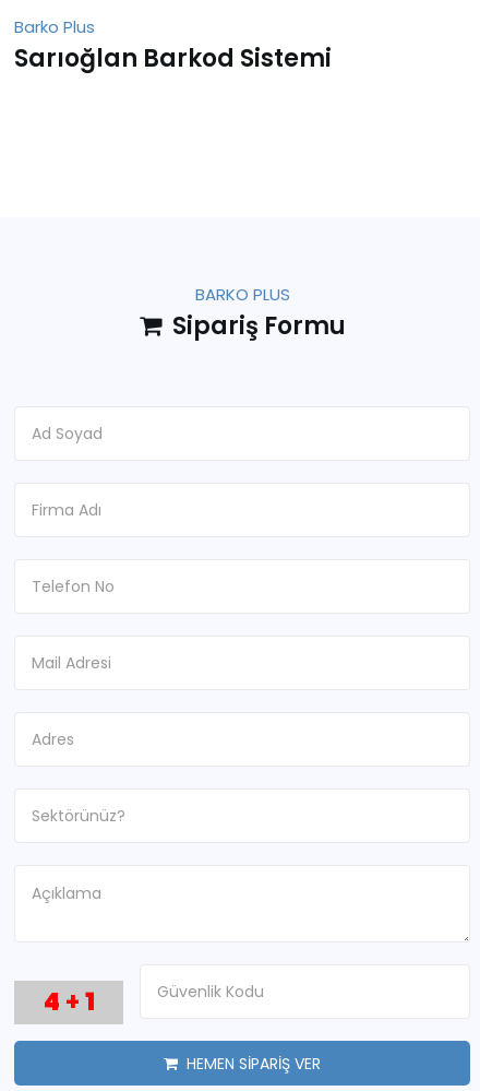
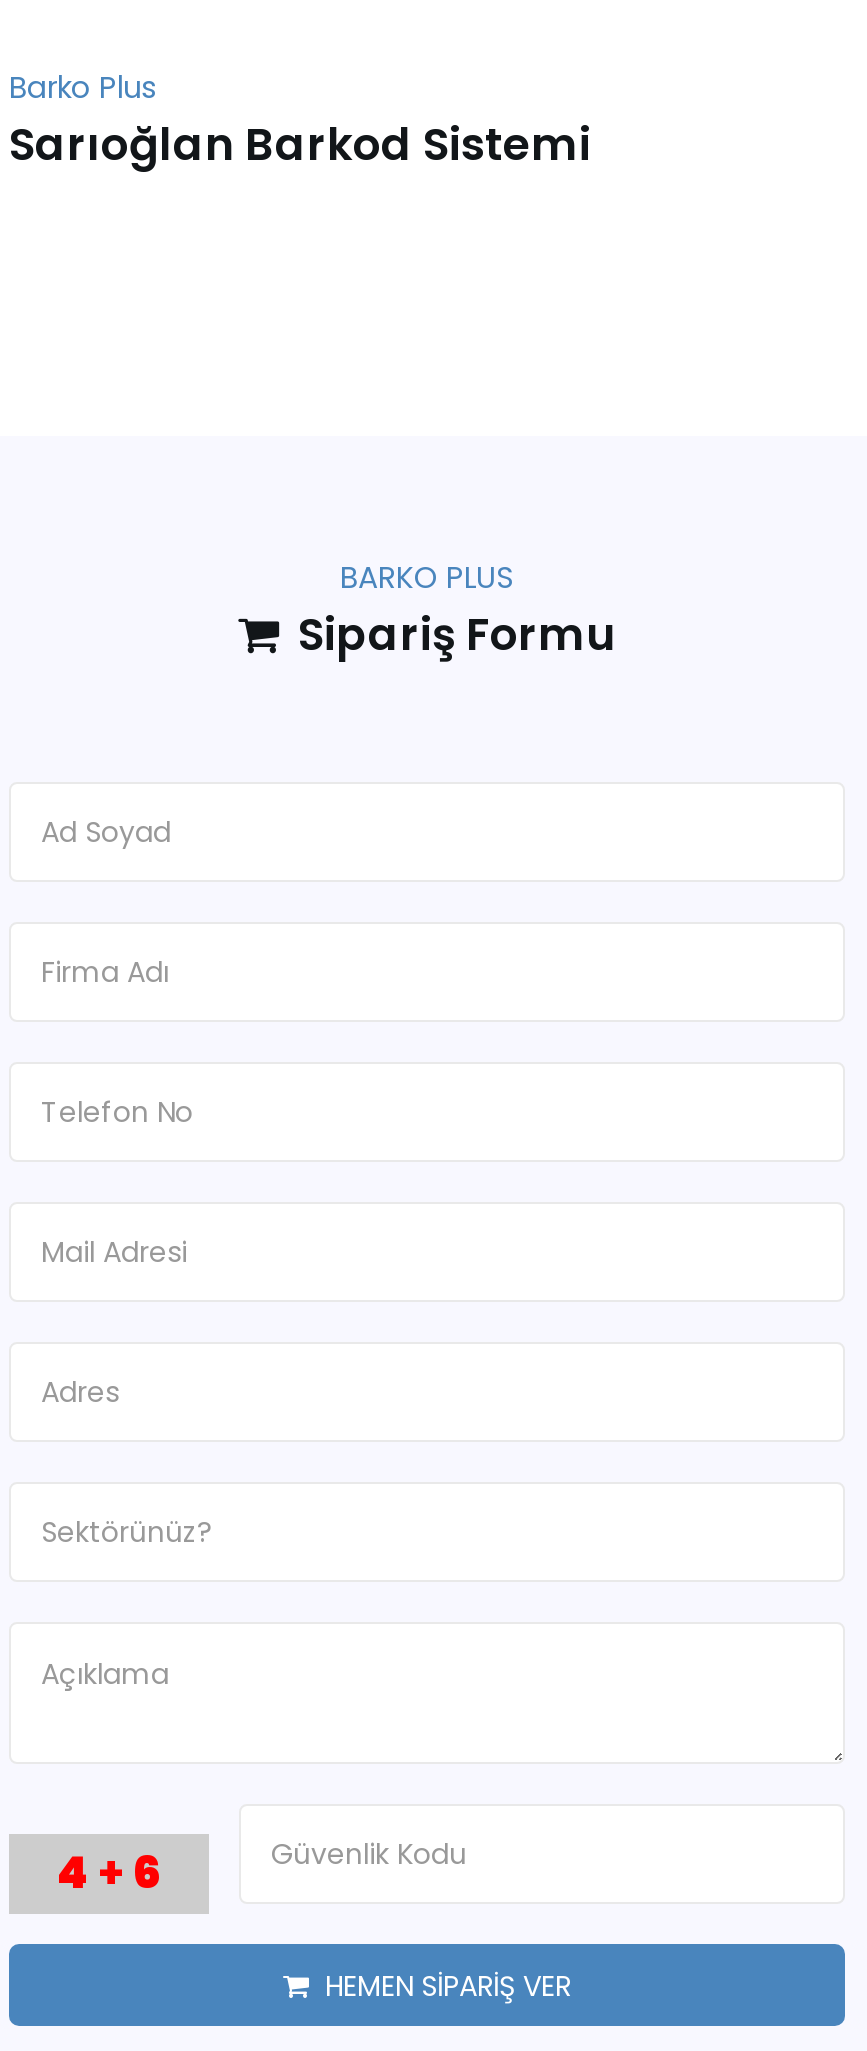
- 4 + 1
+ 4 + 6
